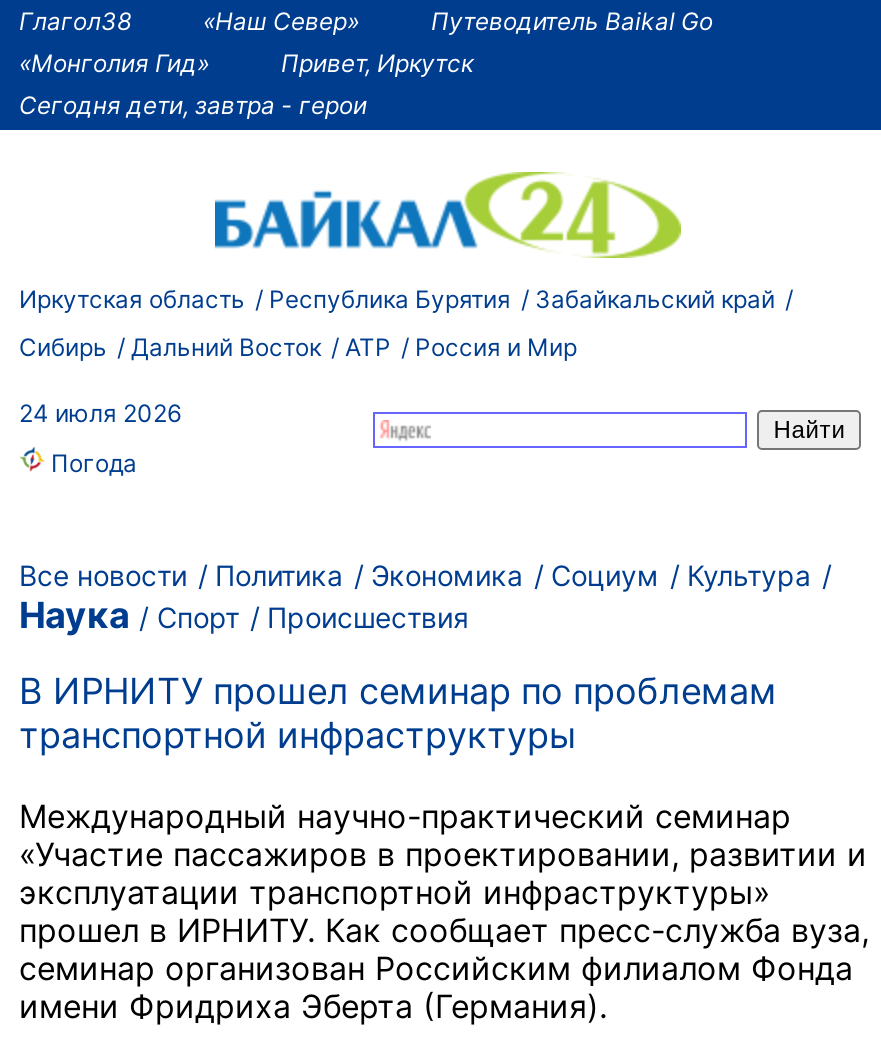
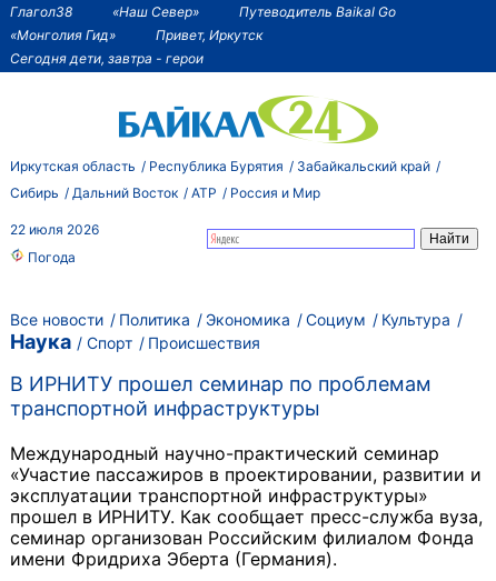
- 24 июля 2026
+ 22 июля 2026
